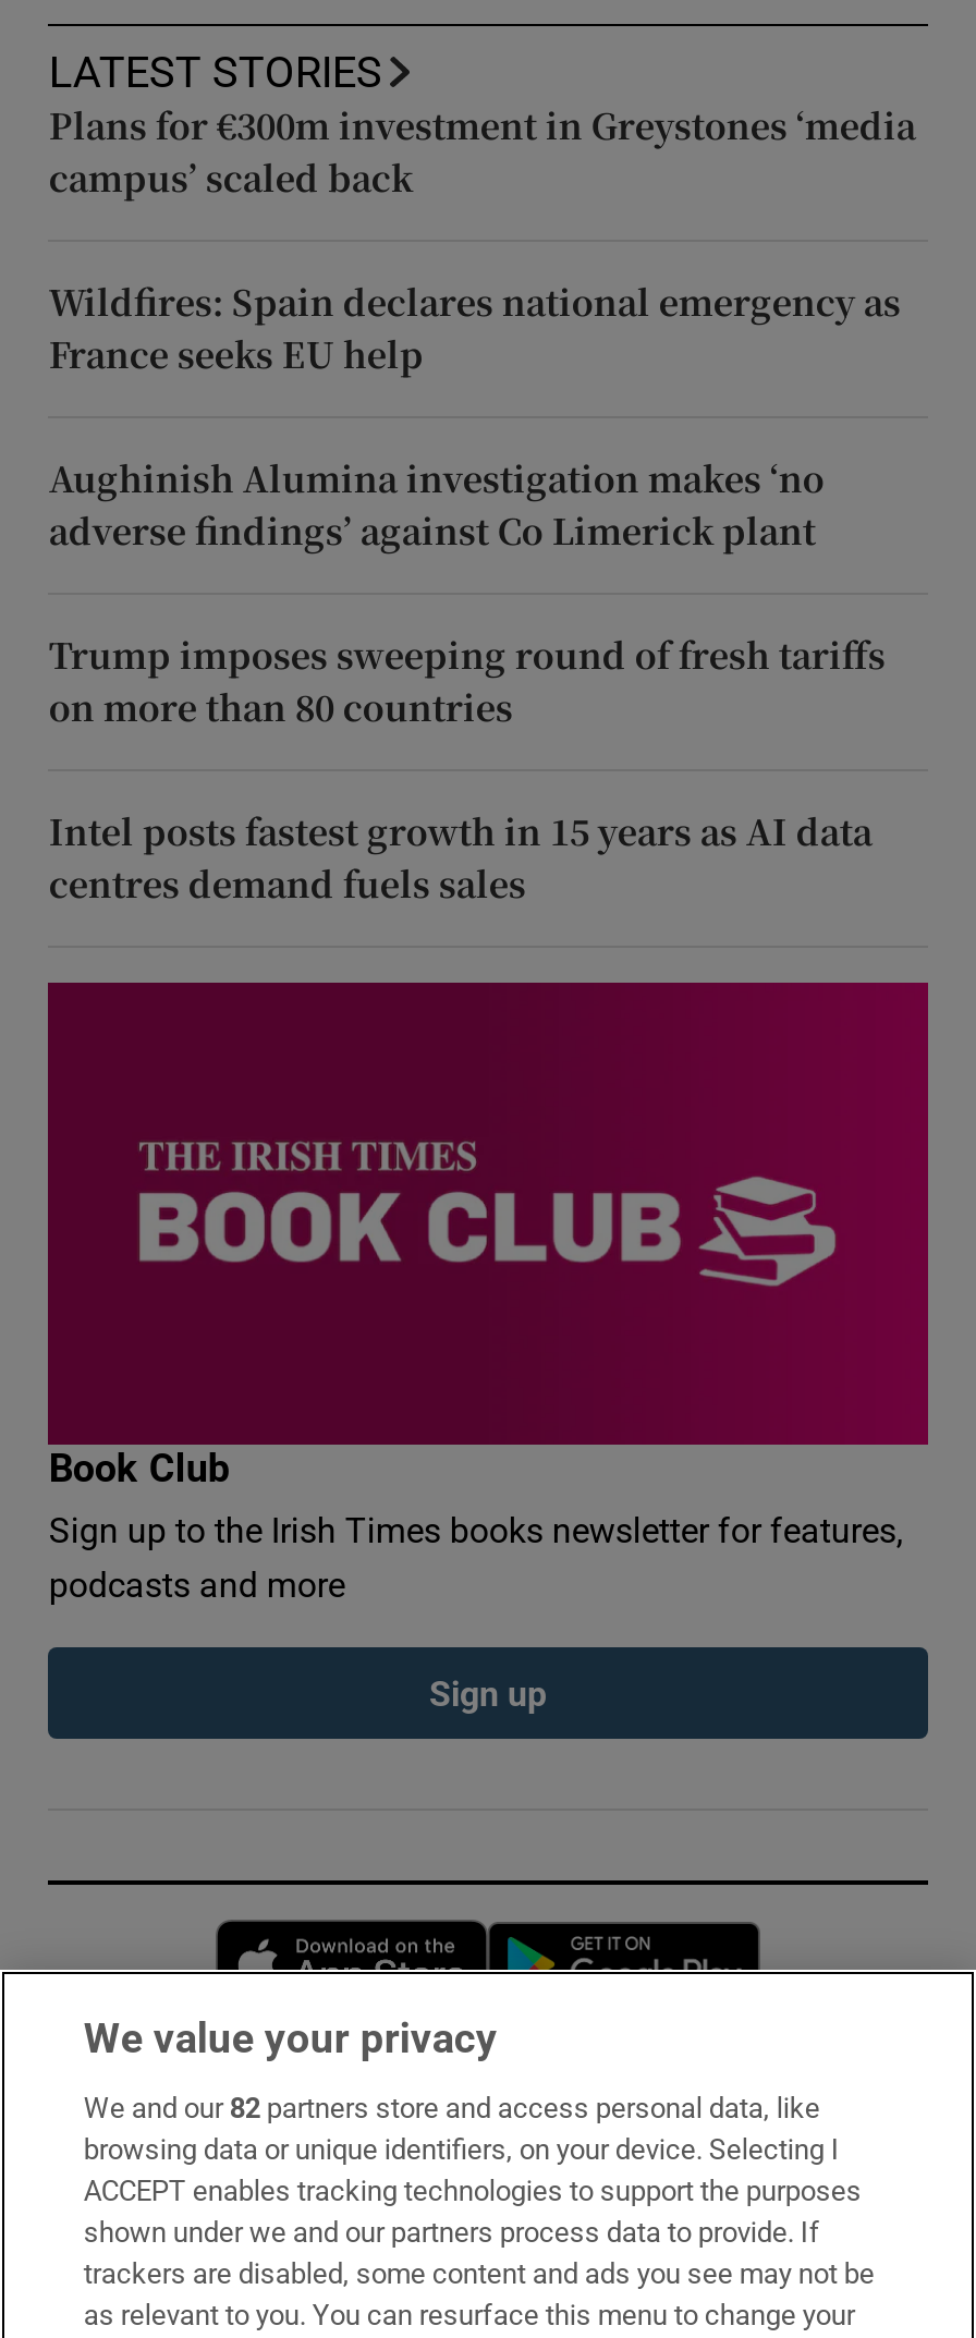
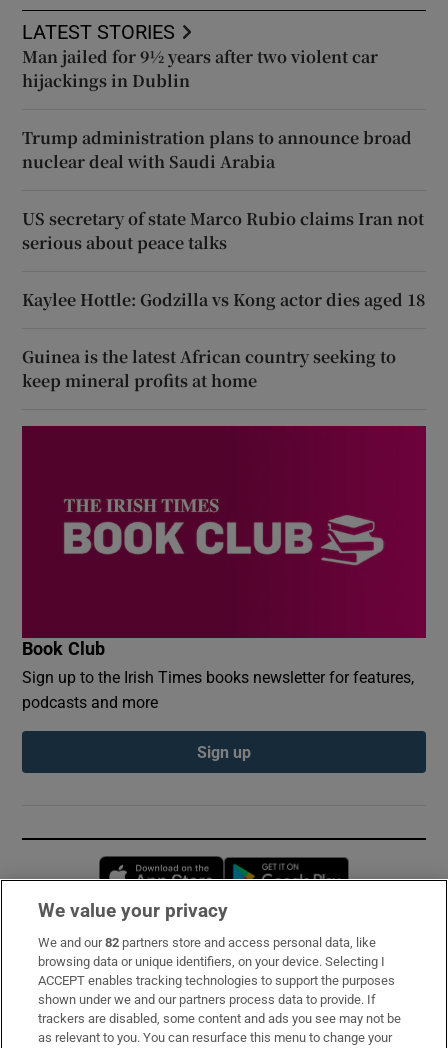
- Plans for €300m investment in Greystones ‘media
- campus’ scaled back
+ Man jailed for 9½ years after two violent car
+ hijackings in Dublin

- Wildfires: Spain declares national emergency as
- France seeks EU help
+ Trump administration plans to announce broad
+ nuclear deal with Saudi Arabia

- Aughinish Alumina investigation makes ‘no
- adverse findings’ against Co Limerick plant
+ US secretary of state Marco Rubio claims Iran not
+ serious about peace talks

- Trump imposes sweeping round of fresh tariffs
- on more than 80 countries
+ Kaylee Hottle: Godzilla vs Kong actor dies aged 18

- Intel posts fastest growth in 15 years as AI data
- centres demand fuels sales
+ Guinea is the latest African country seeking to
+ keep mineral profits at home
